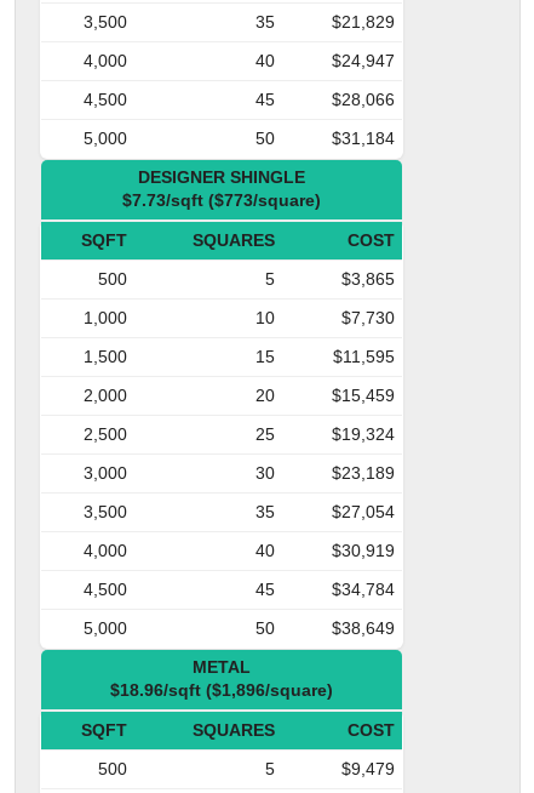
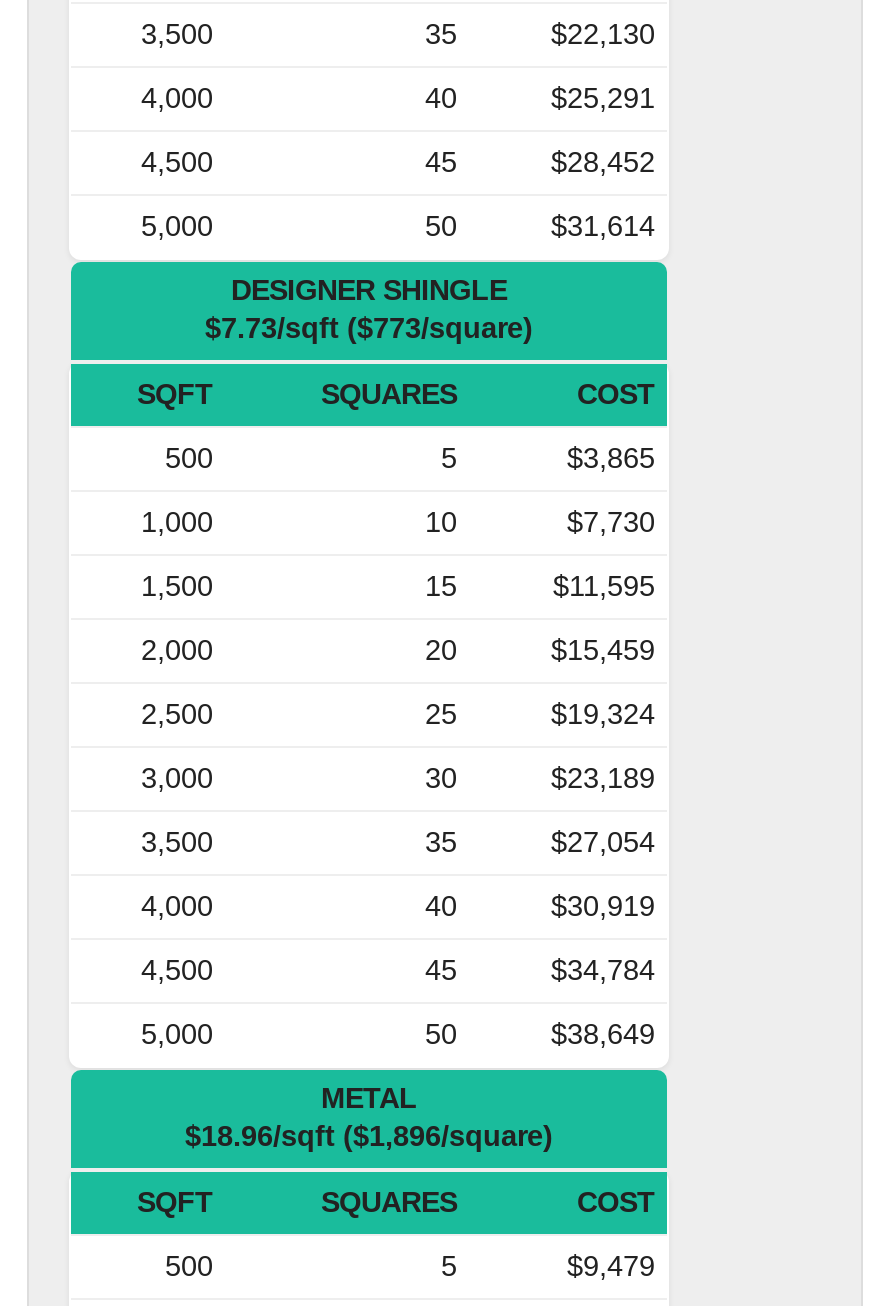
- $21,829
+ $22,130

- $24,947
+ $25,291

- $28,066
+ $28,452

- $31,184
+ $31,614
